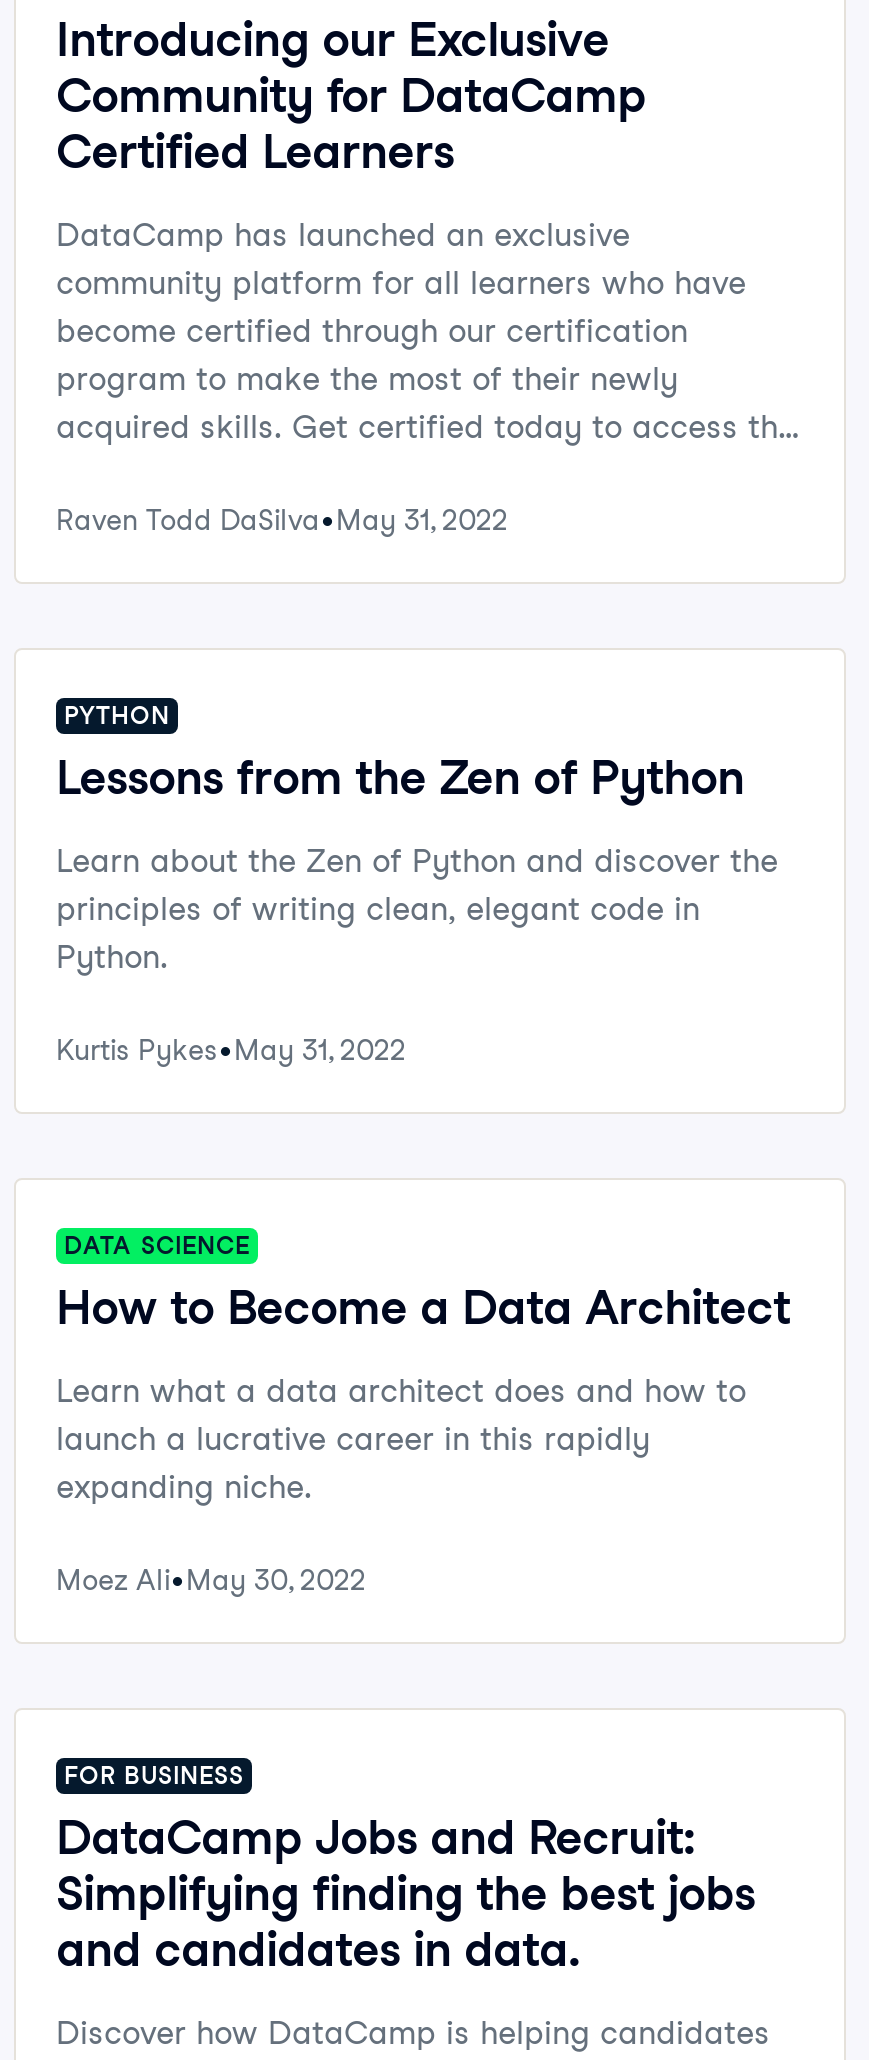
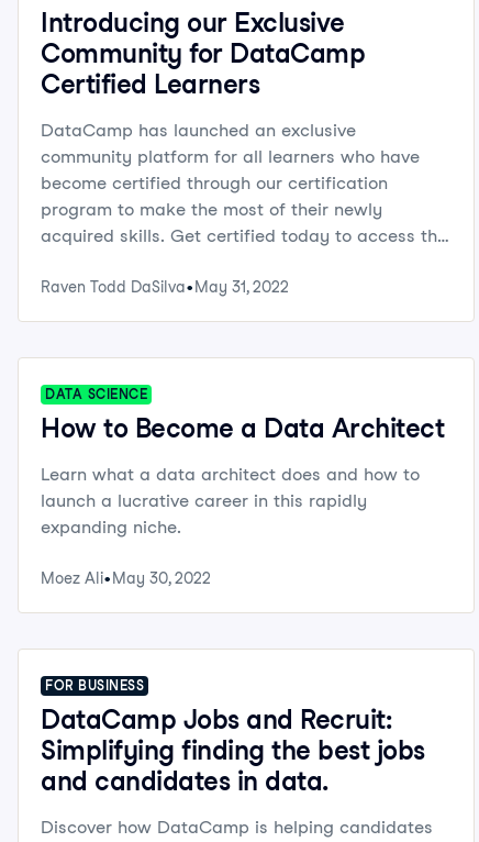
- PYTHON
- Lessons from the Zen of Python
- Learn about the Zen of Python and discover the
- principles of writing clean, elegant code in
- Python.
- Kurtis Pykes May 31, 2022
